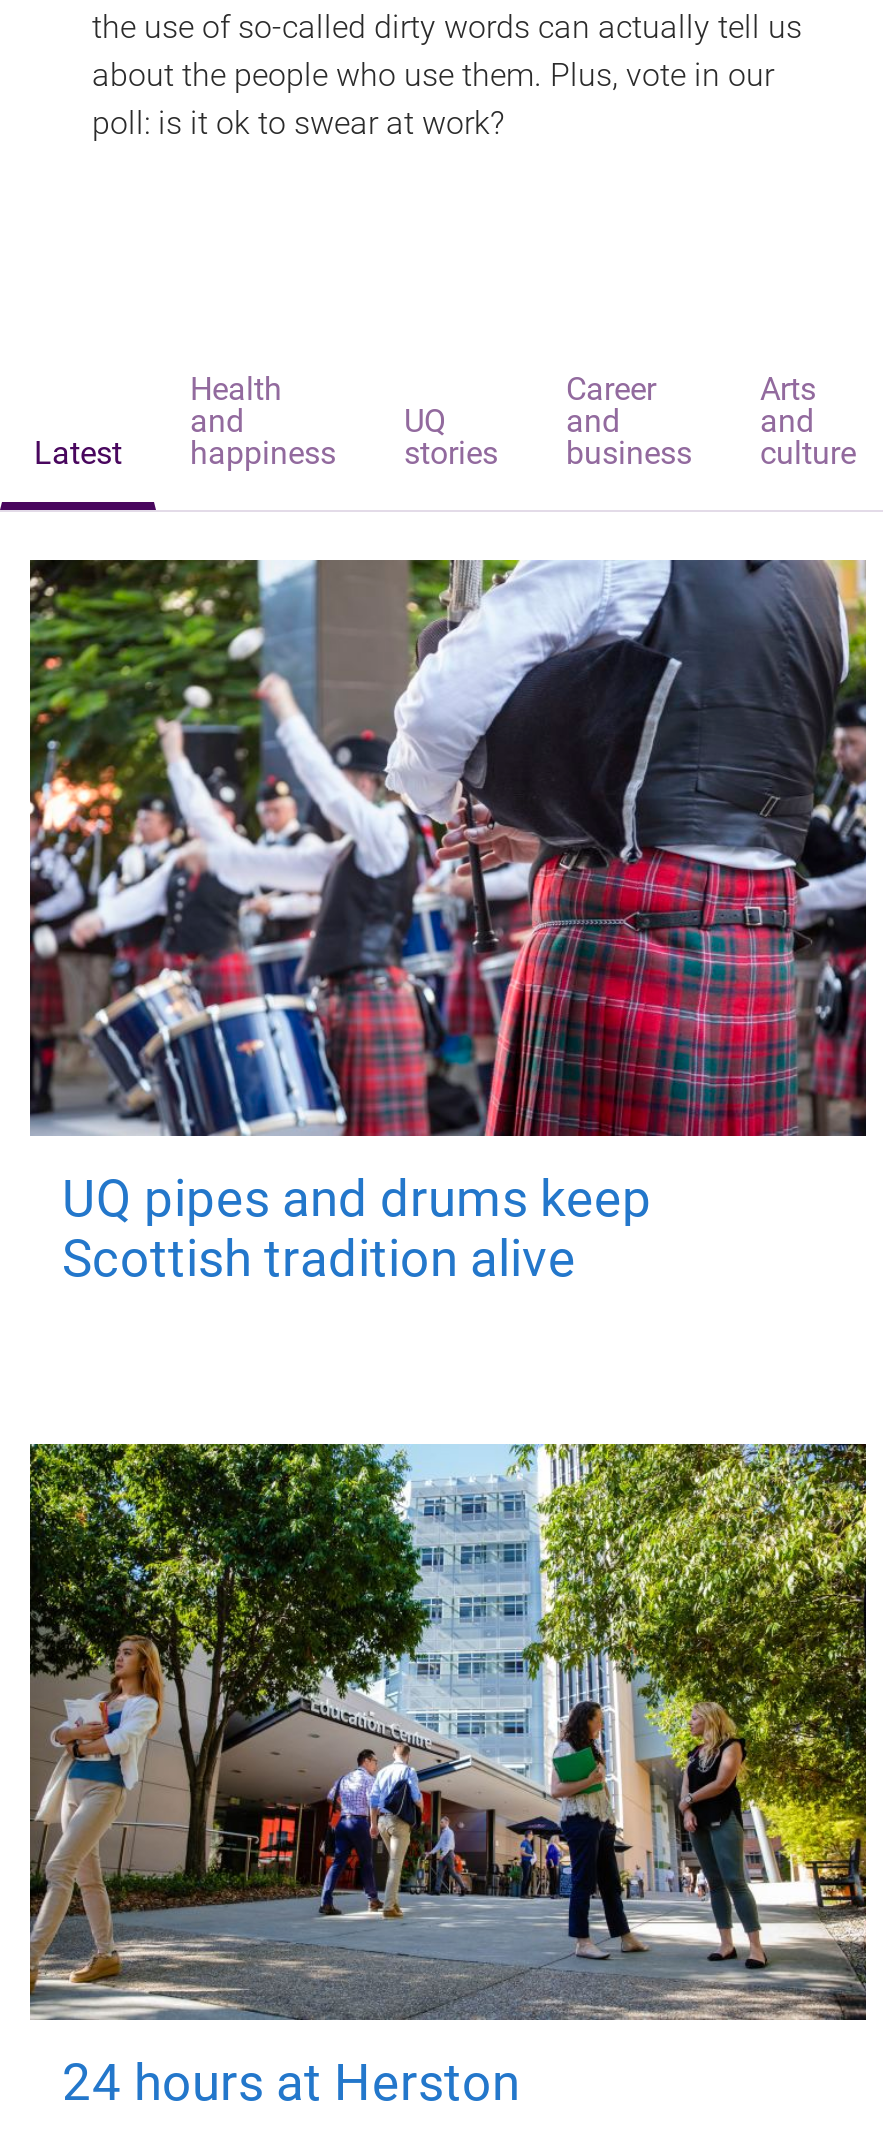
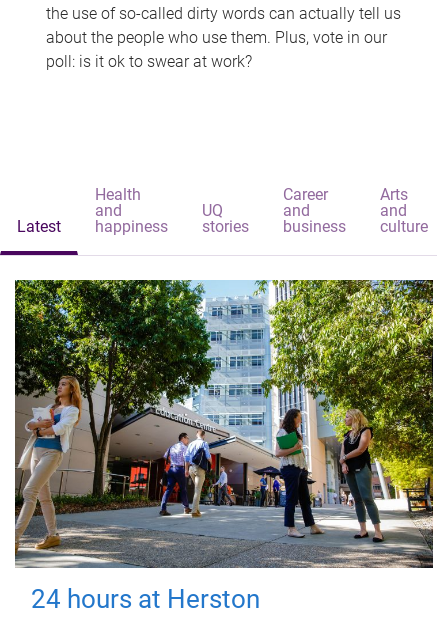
- [image]
- UQ pipes and drums keep
- Scottish tradition alive
